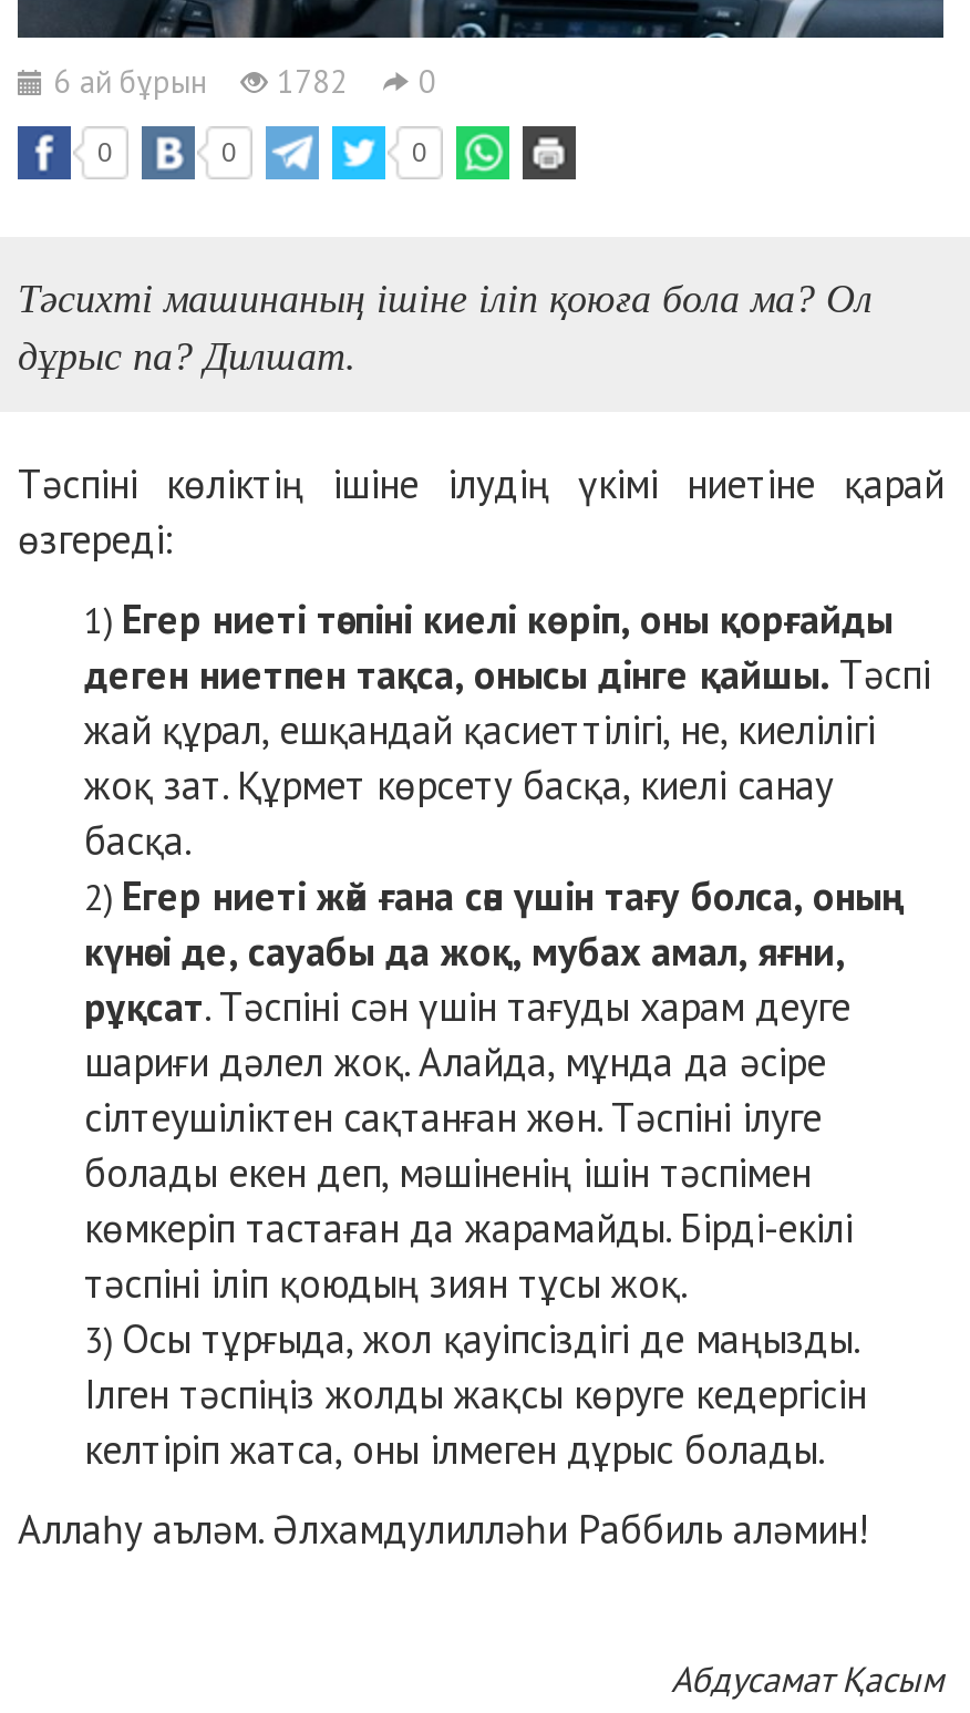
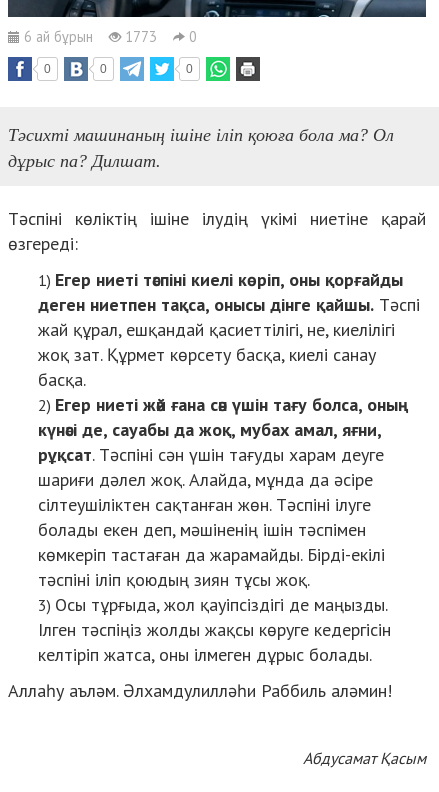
- 6 ай бұрын 1782 0
+ 6 ай бұрын 1773 0
